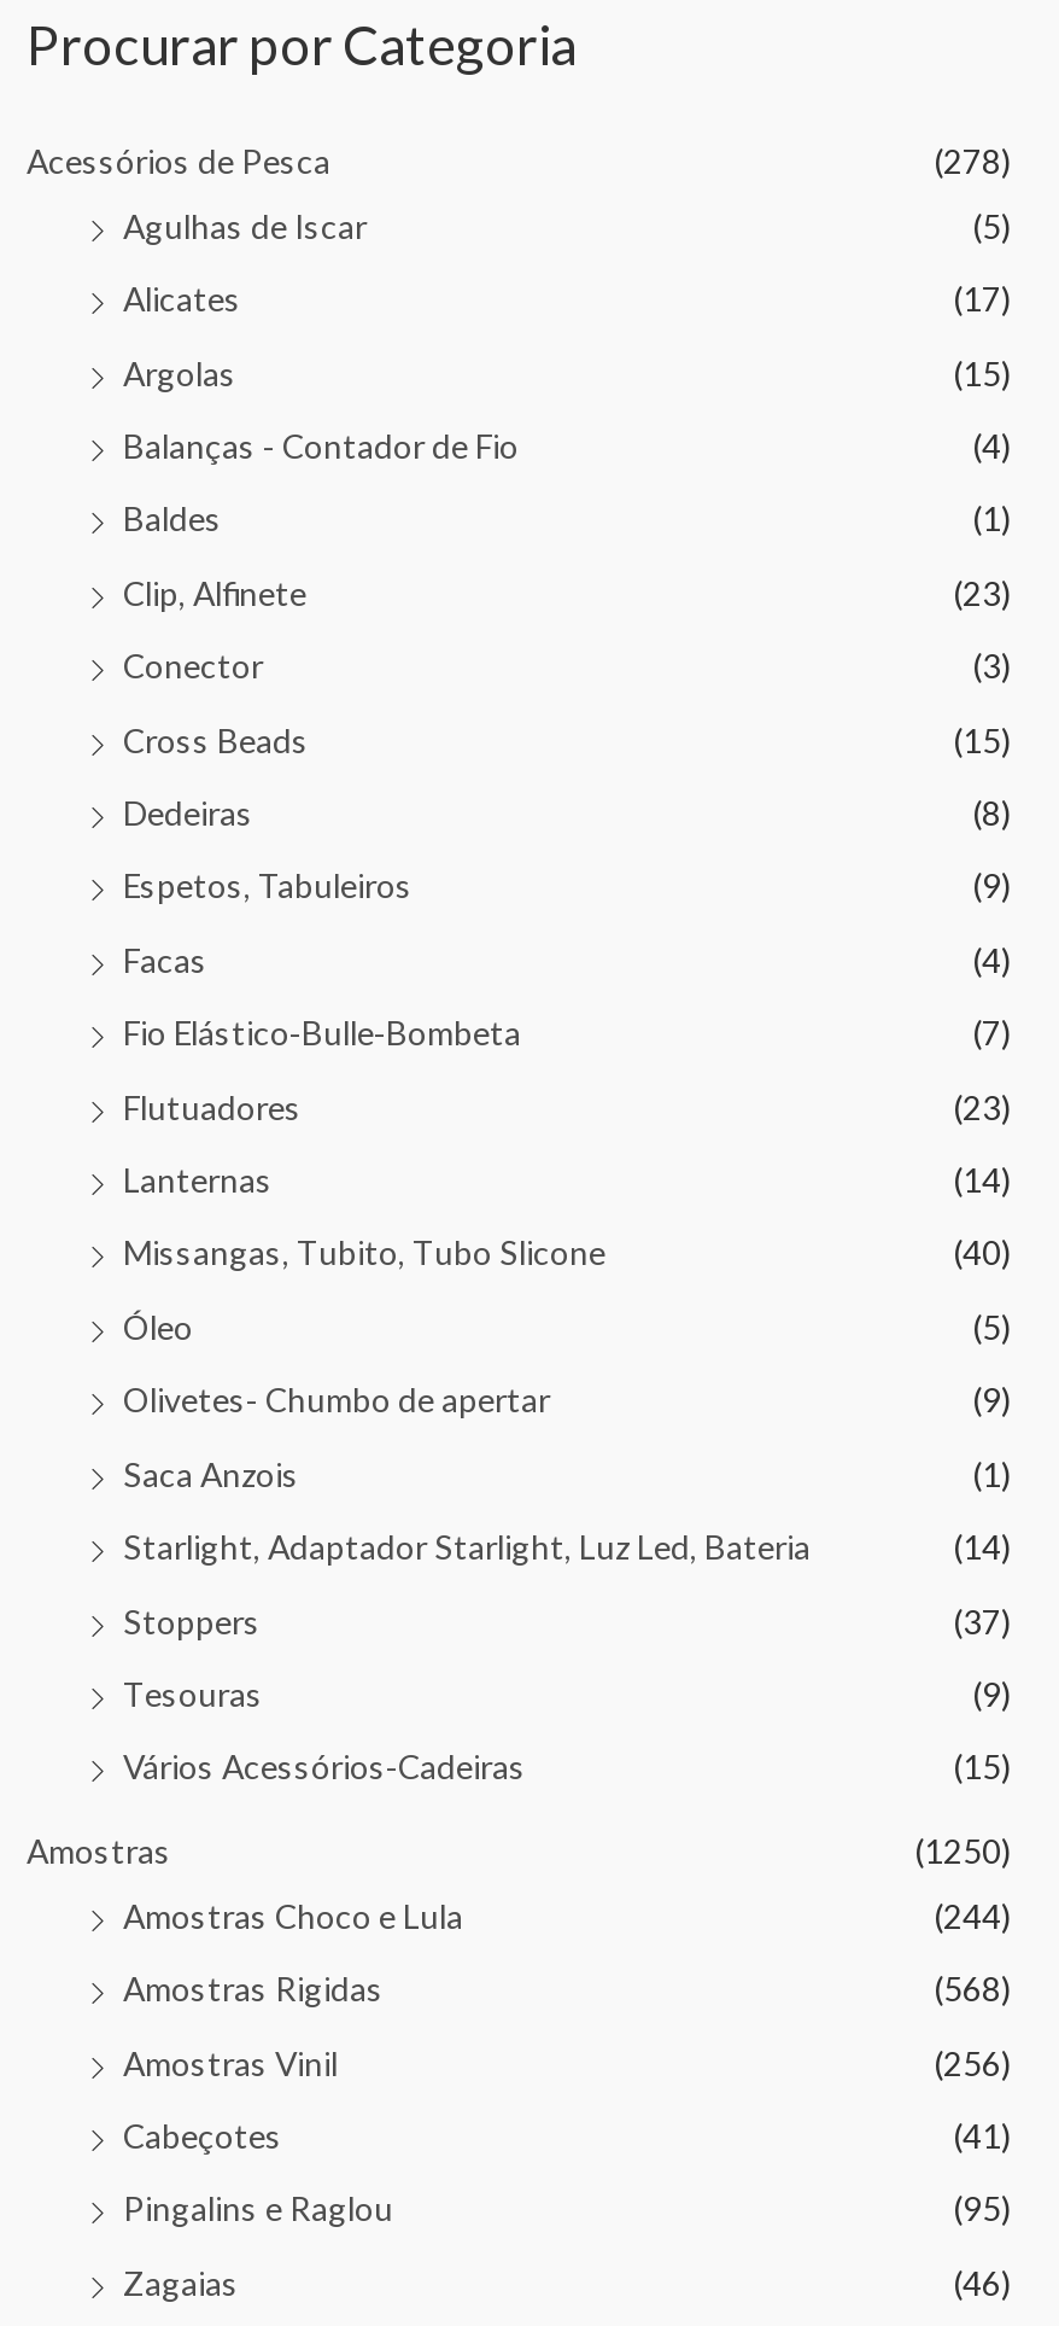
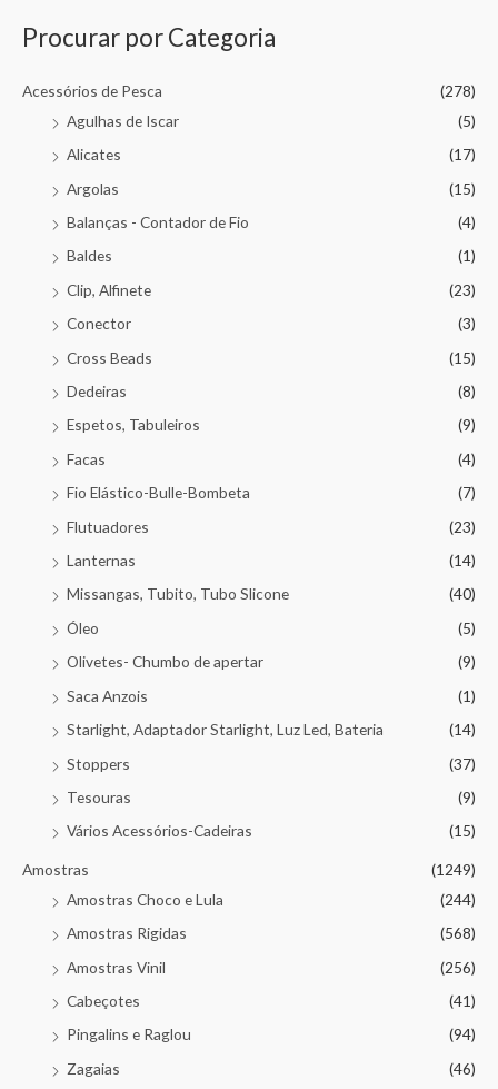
- (1250)
+ (1249)

- (95)
+ (94)
